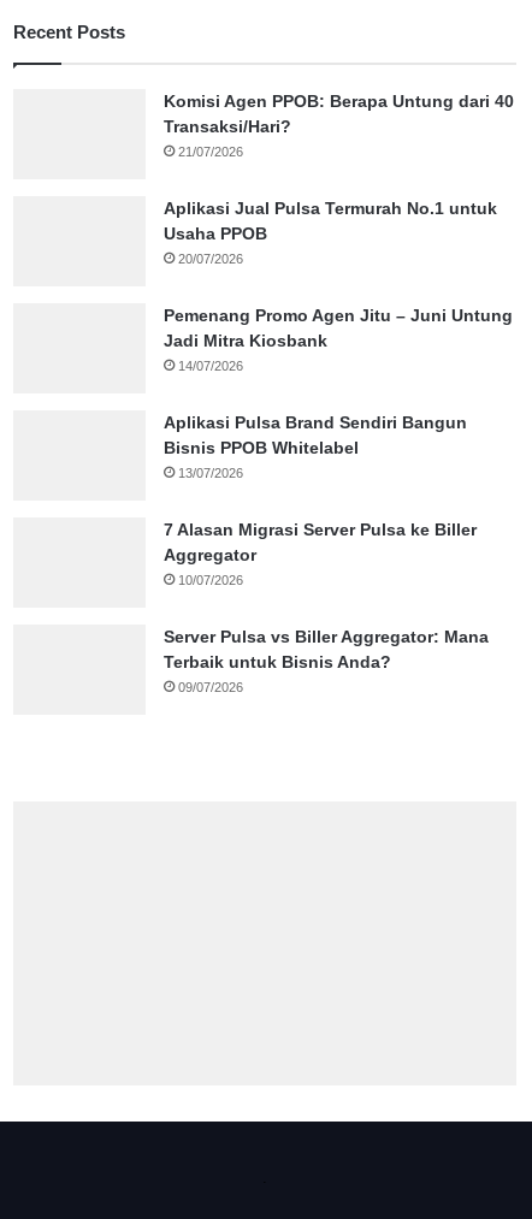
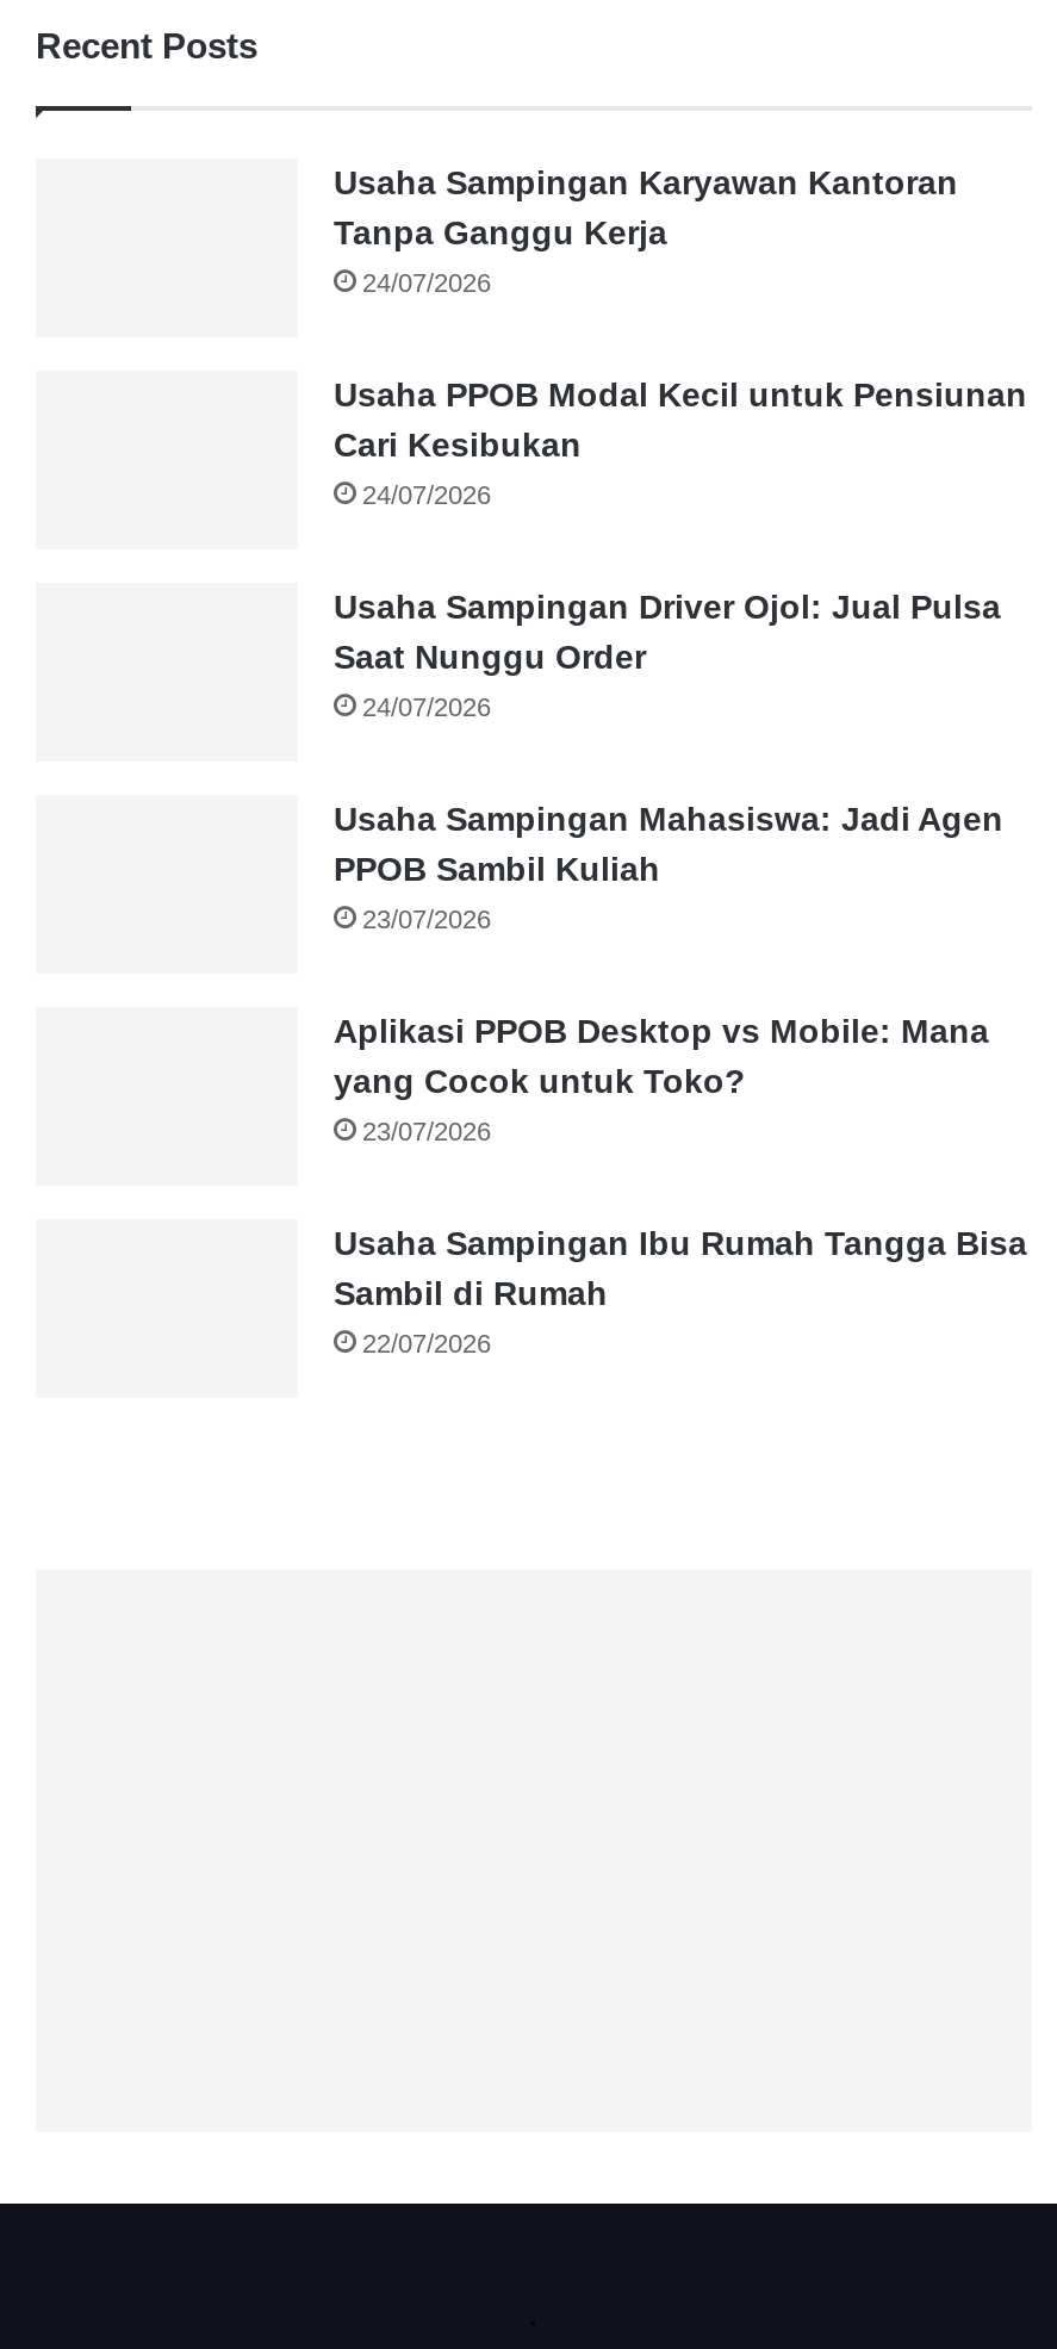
- Komisi Agen PPOB: Berapa Untung dari 40
- Transaksi/Hari?
- 21/07/2026
+ Usaha Sampingan Karyawan Kantoran
+ Tanpa Ganggu Kerja
+ 24/07/2026

- Aplikasi Jual Pulsa Termurah No.1 untuk
- Usaha PPOB
- 20/07/2026
+ Usaha PPOB Modal Kecil untuk Pensiunan
+ Cari Kesibukan
+ 24/07/2026

- Pemenang Promo Agen Jitu – Juni Untung
- Jadi Mitra Kiosbank
- 14/07/2026
+ Usaha Sampingan Driver Ojol: Jual Pulsa
+ Saat Nunggu Order
+ 24/07/2026

- Aplikasi Pulsa Brand Sendiri Bangun
- Bisnis PPOB Whitelabel
- 13/07/2026
+ Usaha Sampingan Mahasiswa: Jadi Agen
+ PPOB Sambil Kuliah
+ 23/07/2026

- 7 Alasan Migrasi Server Pulsa ke Biller
- Aggregator
- 10/07/2026
+ Aplikasi PPOB Desktop vs Mobile: Mana
+ yang Cocok untuk Toko?
+ 23/07/2026

- Server Pulsa vs Biller Aggregator: Mana
- Terbaik untuk Bisnis Anda?
- 09/07/2026
+ Usaha Sampingan Ibu Rumah Tangga Bisa
+ Sambil di Rumah
+ 22/07/2026
